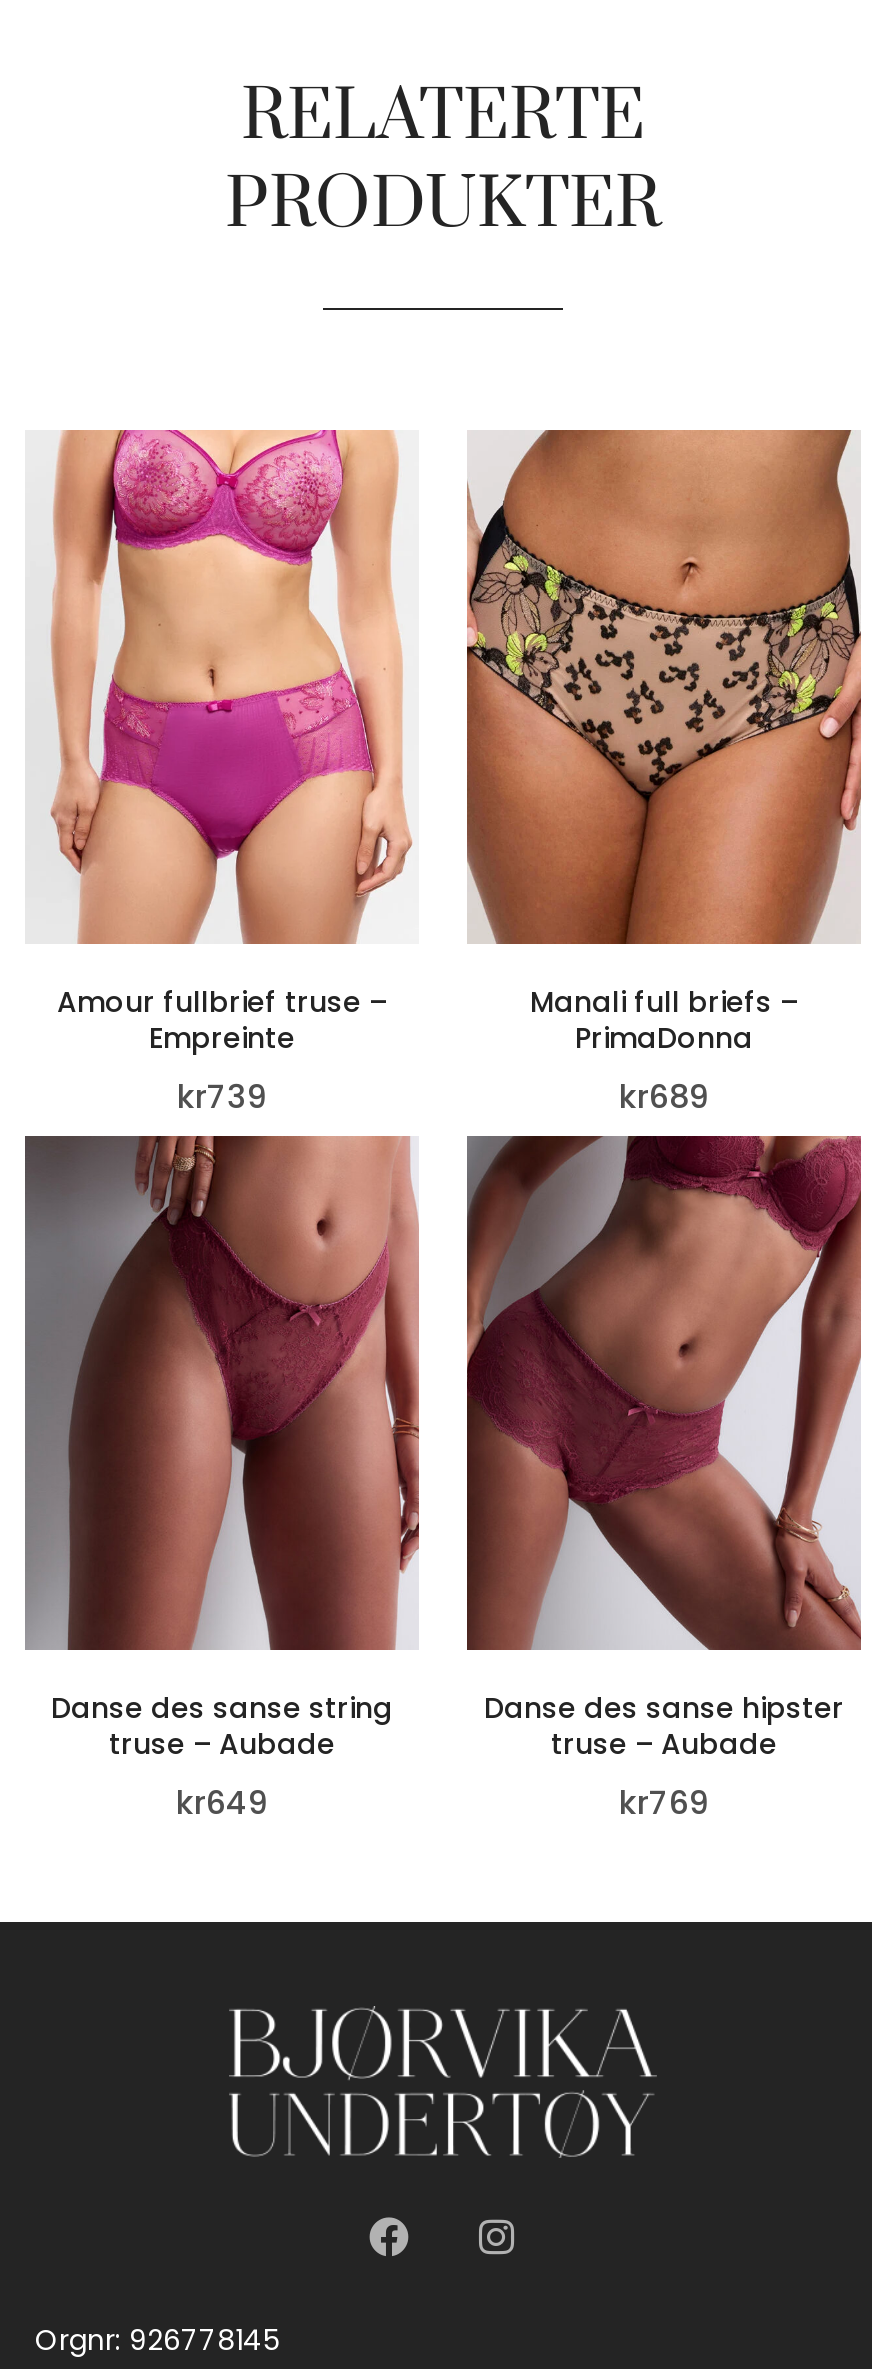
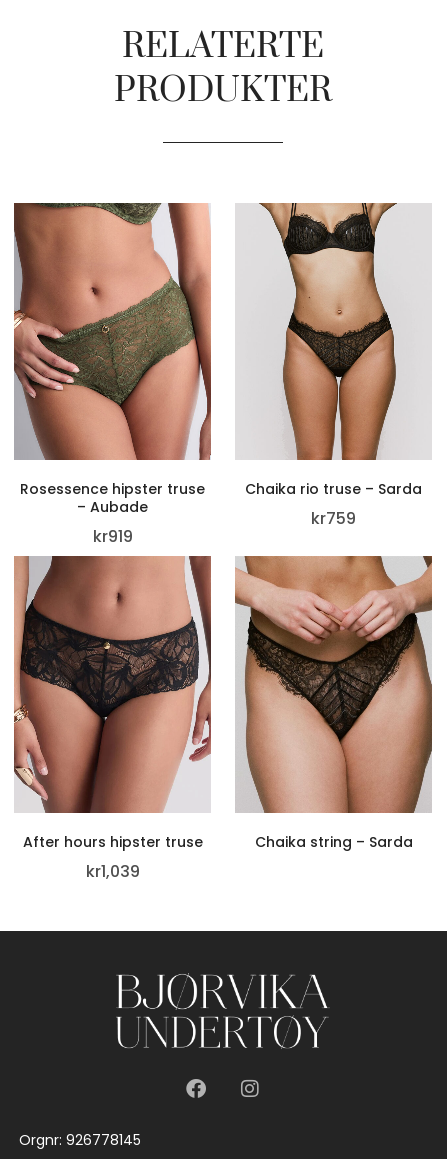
- [image]
- Amour fullbrief truse –
- Empreinte
- kr739
+ [image]
+ Rosessence hipster truse
+ – Aubade
+ kr919

- [image]
- Manali full briefs –
- PrimaDonna
- kr689
+ [image]
+ Chaika rio truse – Sarda
+ kr759

- [image]
- Danse des sanse string
- truse – Aubade
- kr649
+ [image]
+ After hours hipster truse
+ kr1,039

- [image]
- Danse des sanse hipster
- truse – Aubade
- kr769
+ [image]
+ Chaika string – Sarda
